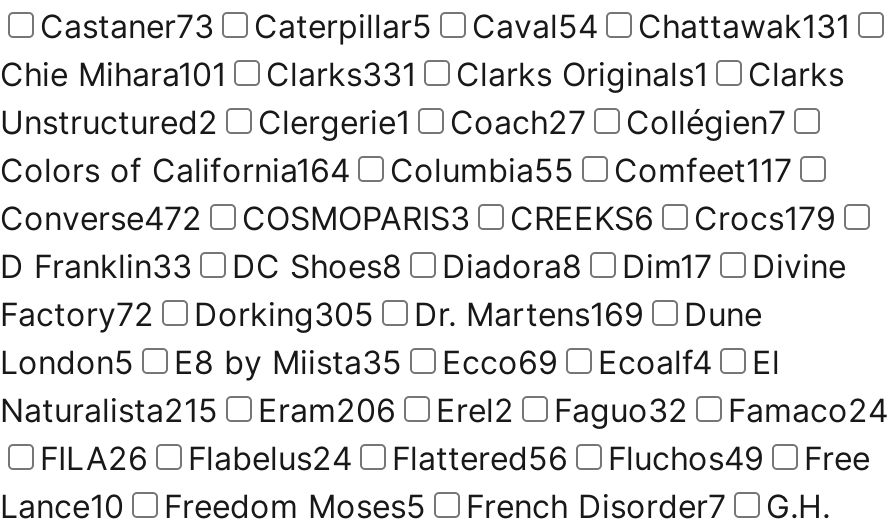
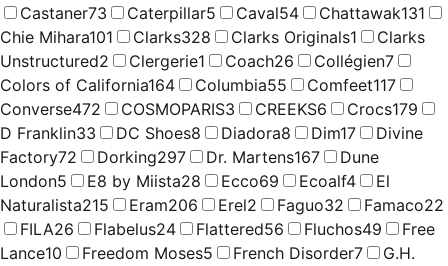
- Chie Mihara101 Clarks331 Clarks Originals1 Clarks
+ Chie Mihara101 Clarks328 Clarks Originals1 Clarks

- Unstructured2 Clergerie1 Coach27 Collégien7
+ Unstructured2 Clergerie1 Coach26 Collégien7

- Dorking305
+ Dorking297

- Dr. Martens169
+ Dr. Martens167

- London5 E8 by Miista35 Ecco69 Ecoalf4 El
+ London5 E8 by Miista28 Ecco69 Ecoalf4 El

- Naturalista215 Eram206 Erel2 Faguo32 Famaco24
+ Naturalista215 Eram206 Erel2 Faguo32 Famaco22
